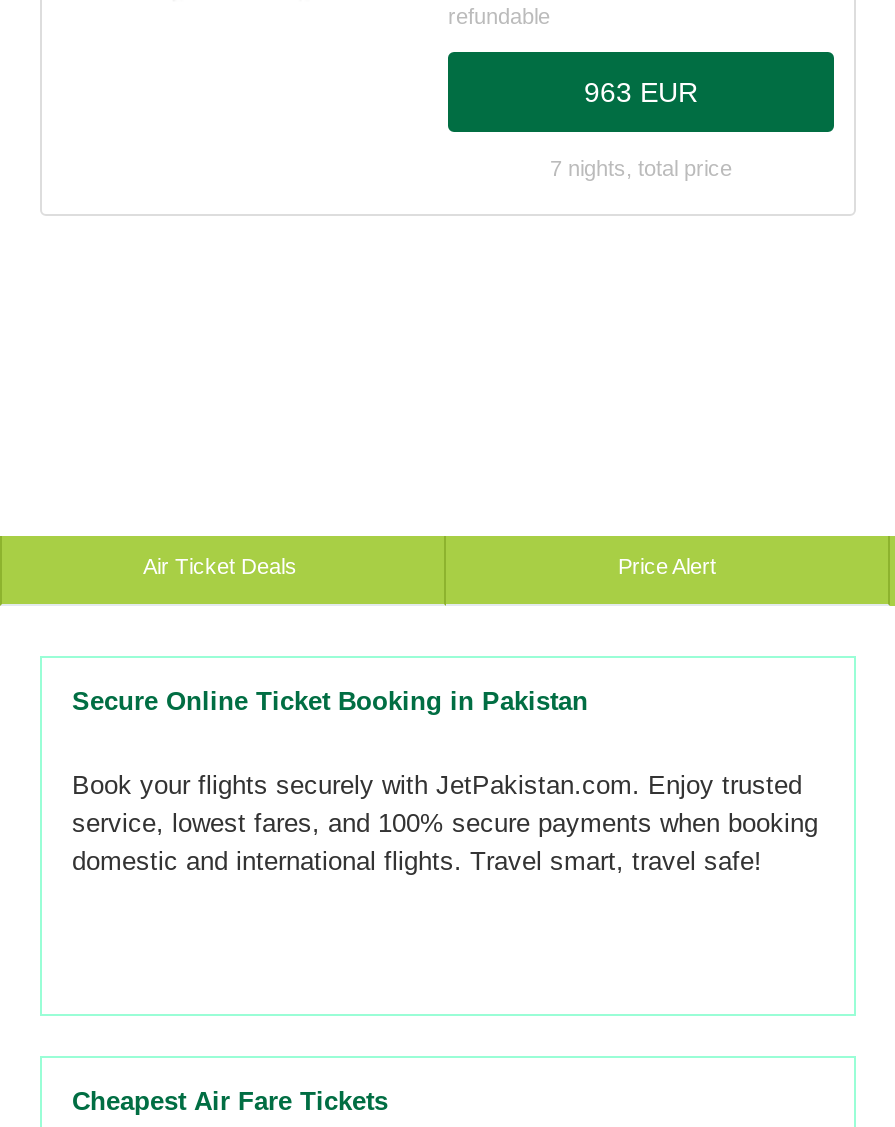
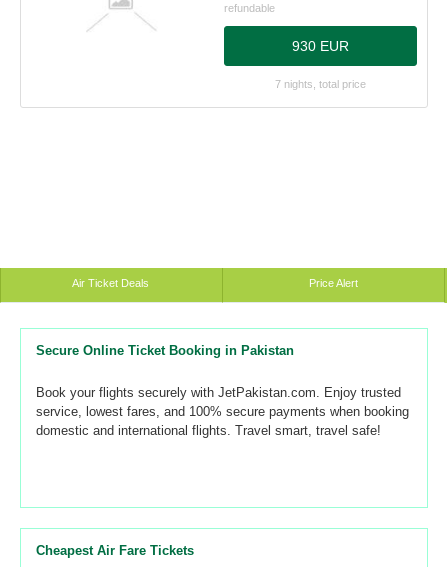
- 963 EUR
+ 930 EUR
